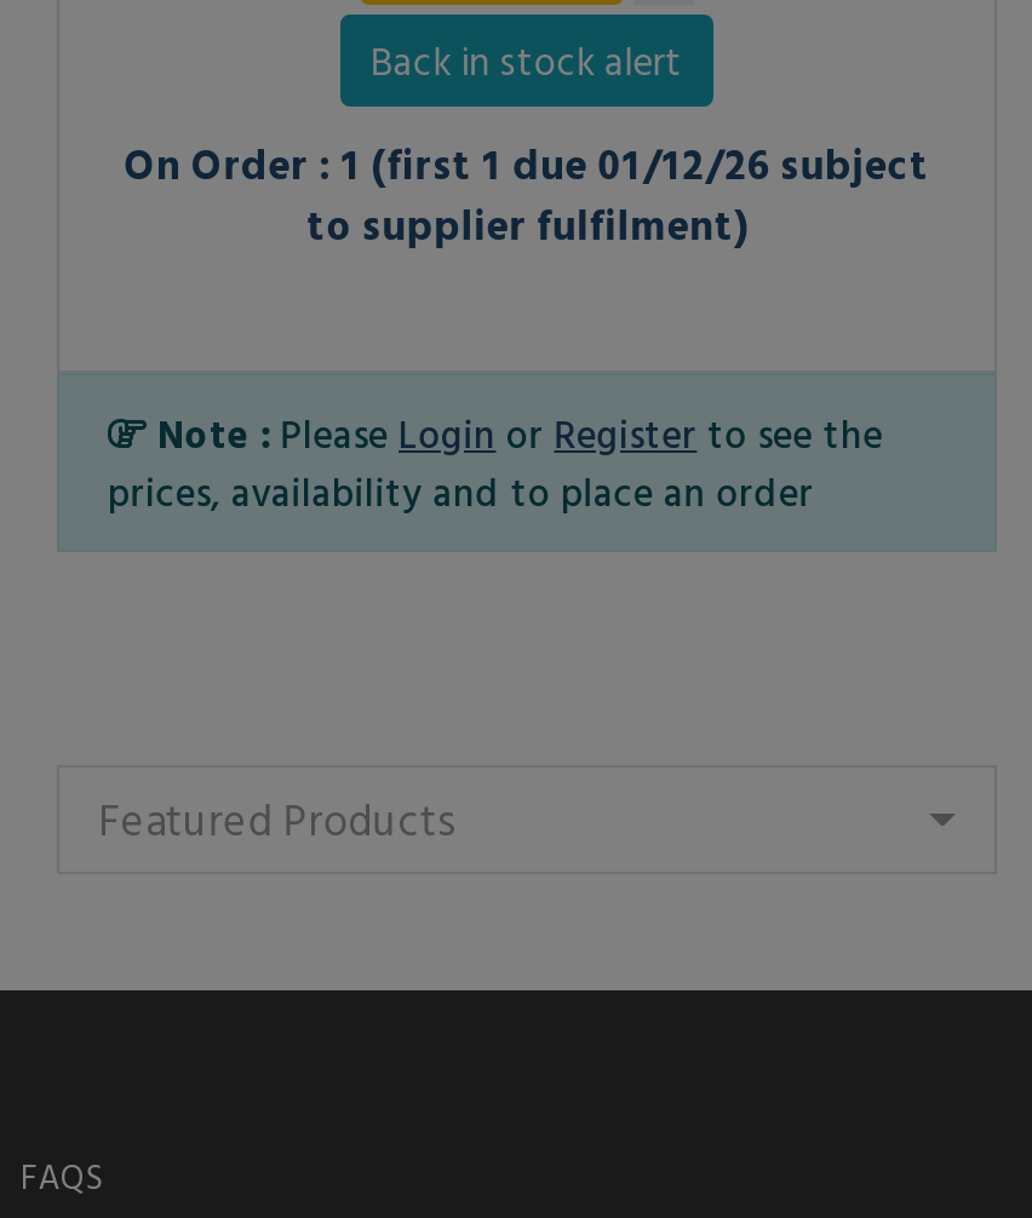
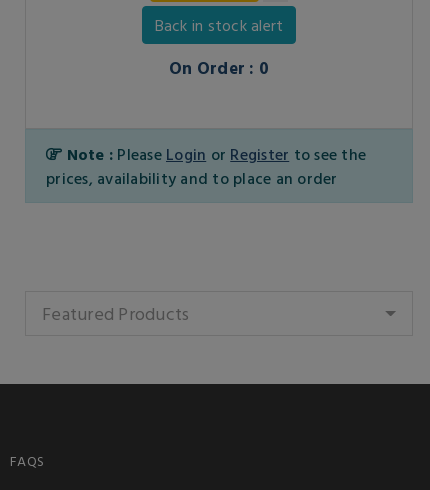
- On Order : 1 (first 1 due 01/12/26 subject
- to supplier fulfilment)
+ On Order : 0
